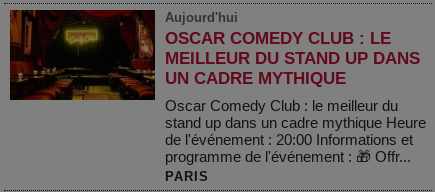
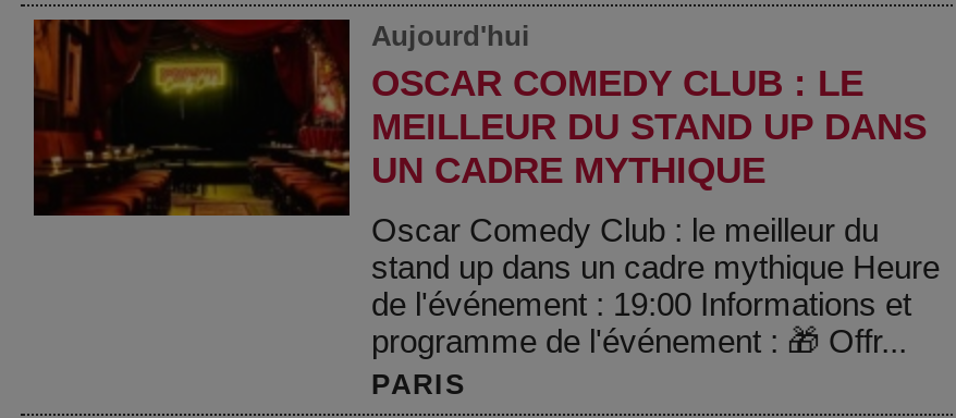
- de l'événement : 20:00 Informations et
+ de l'événement : 19:00 Informations et
